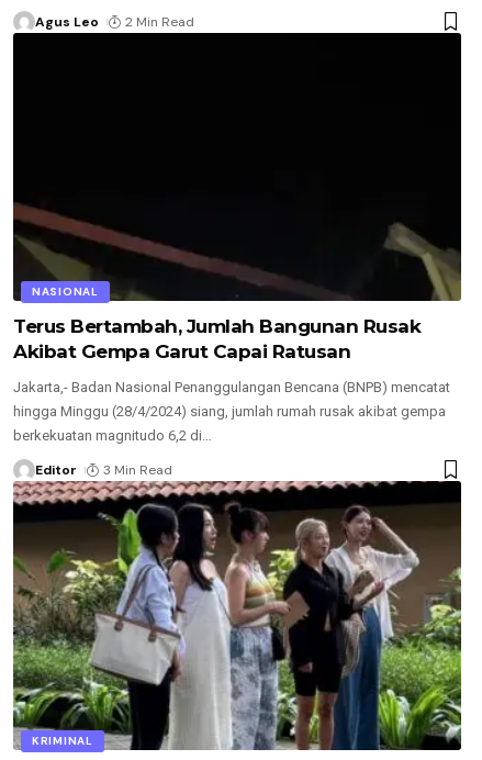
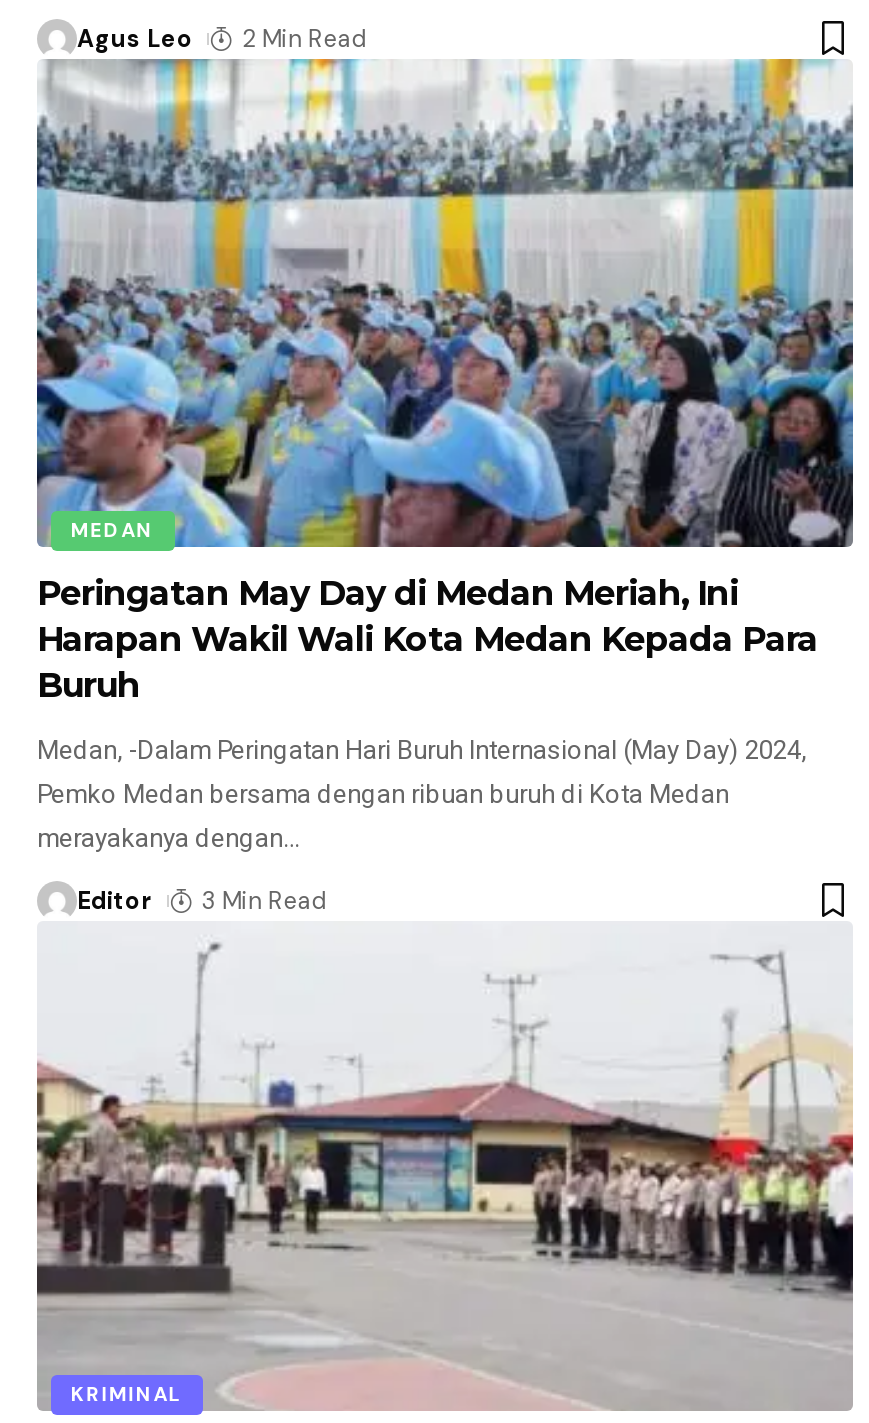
- [image]
- NASIONAL
+ [image]
+ MEDAN

- Terus Bertambah, Jumlah Bangunan Rusak
- Akibat Gempa Garut Capai Ratusan
+ Peringatan May Day di Medan Meriah, Ini
+ Harapan Wakil Wali Kota Medan Kepada Para
+ Buruh

- Jakarta,- Badan Nasional Penanggulangan Bencana (BNPB) mencatat
+ Medan, -Dalam Peringatan Hari Buruh Internasional (May Day) 2024,

- hingga Minggu (28/4/2024) siang, jumlah rumah rusak akibat gempa
+ Pemko Medan bersama dengan ribuan buruh di Kota Medan

- berkekuatan magnitudo 6,2 di…
+ merayakanya dengan…

- [image]
+ [image]
